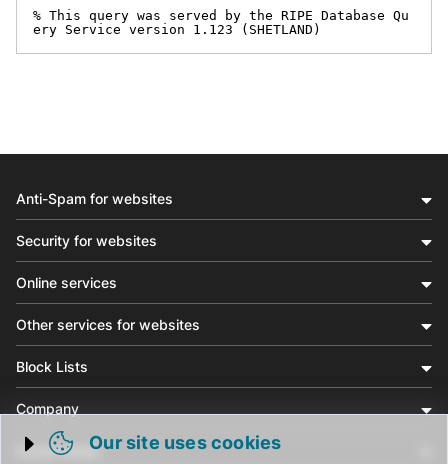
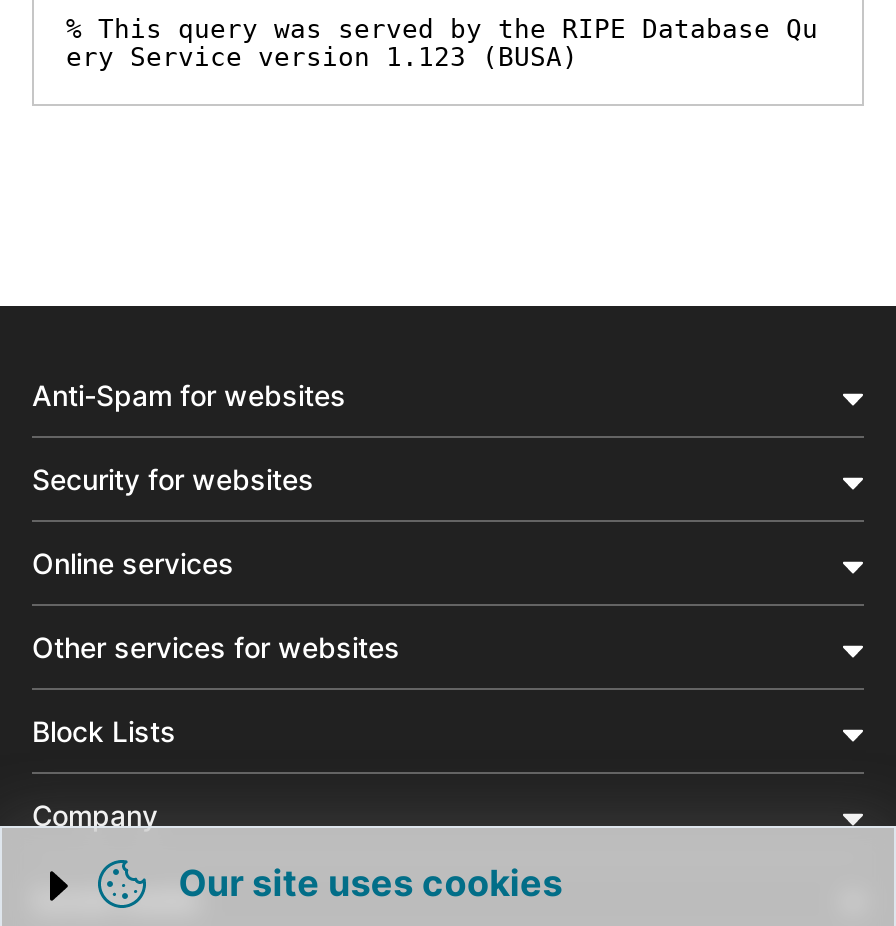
- ery Service version 1.123 (SHETLAND)
+ ery Service version 1.123 (BUSA)
